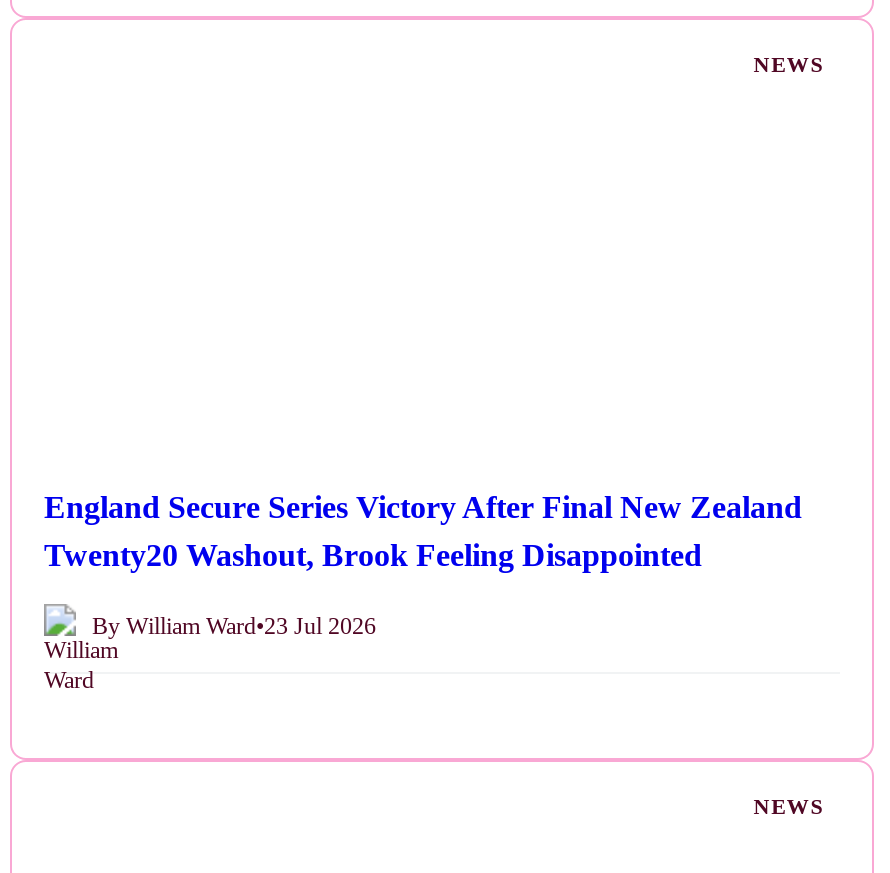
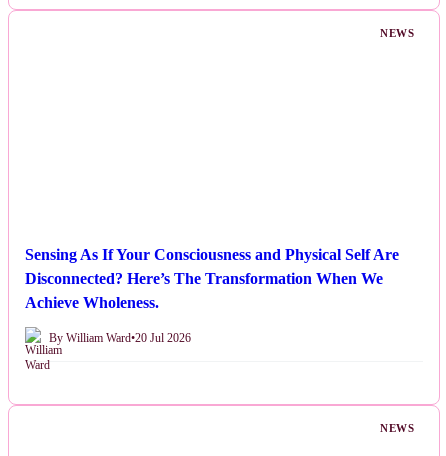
- England Secure Series Victory After Final New Zealand
- Twenty20 Washout, Brook Feeling Disappointed
+ Sensing As If Your Consciousness and Physical Self Are
+ Disconnected? Here’s The Transformation When We
+ Achieve Wholeness.

- By William Ward•23 Jul 2026
+ By William Ward•20 Jul 2026
